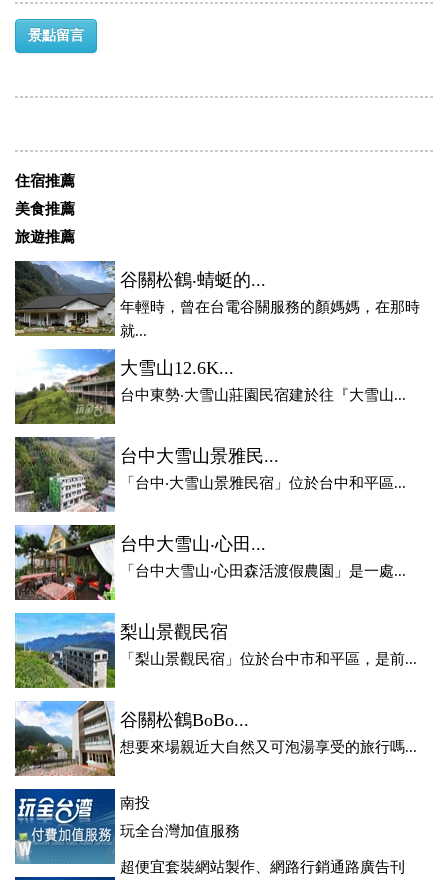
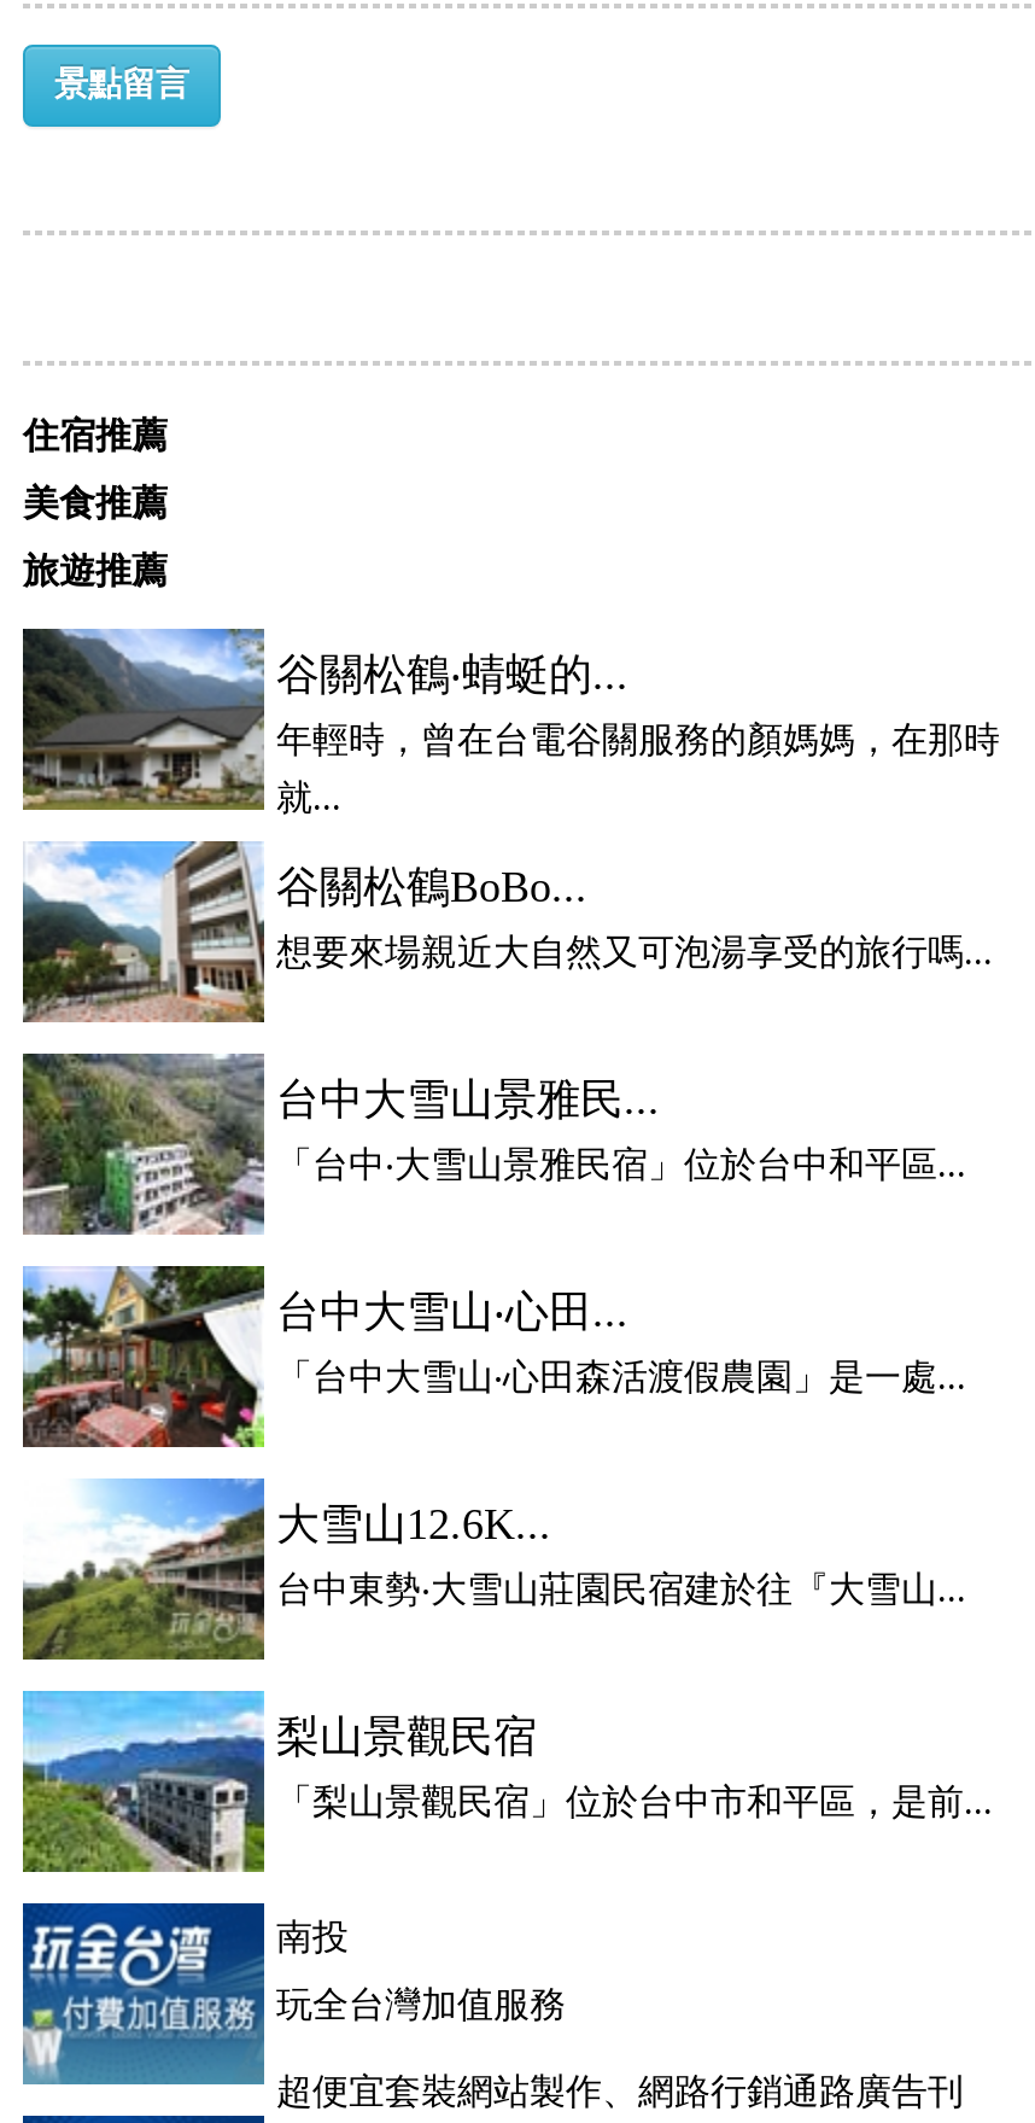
moved down: [image] | 大雪山12.6K... | 台中東勢‧大雪山莊園民宿建於往『大雪山...

moved down: [image] | 梨山景觀民宿 | 「梨山景觀民宿」位於台中市和平區，是前...

moved up: [image] | 谷關松鶴BoBo... | 想要來場親近大自然又可泡湯享受的旅行嗎...
